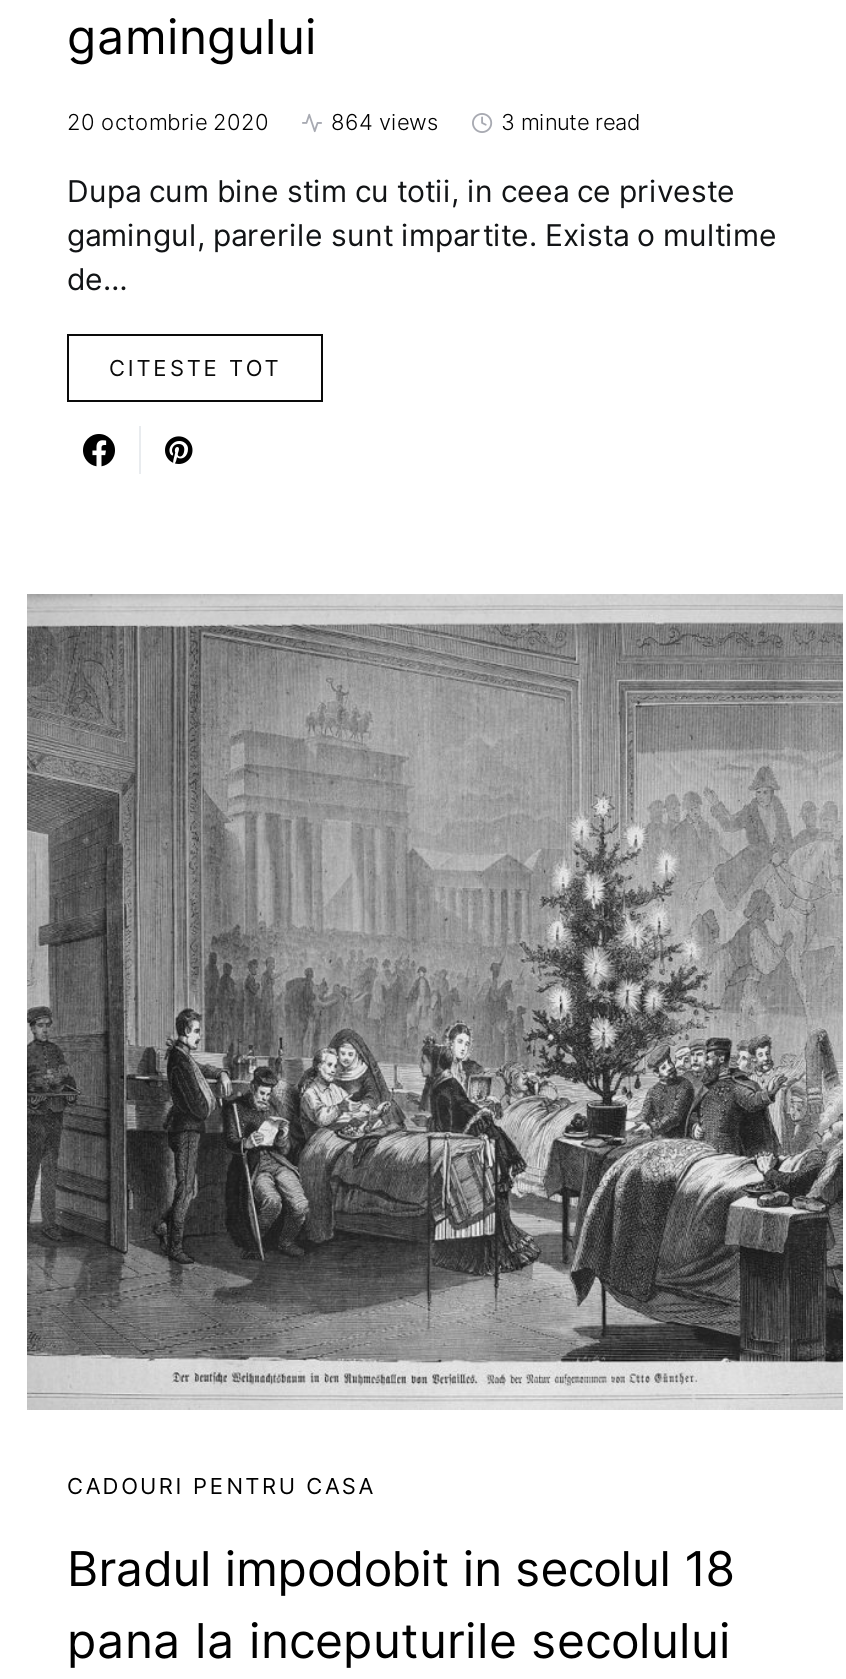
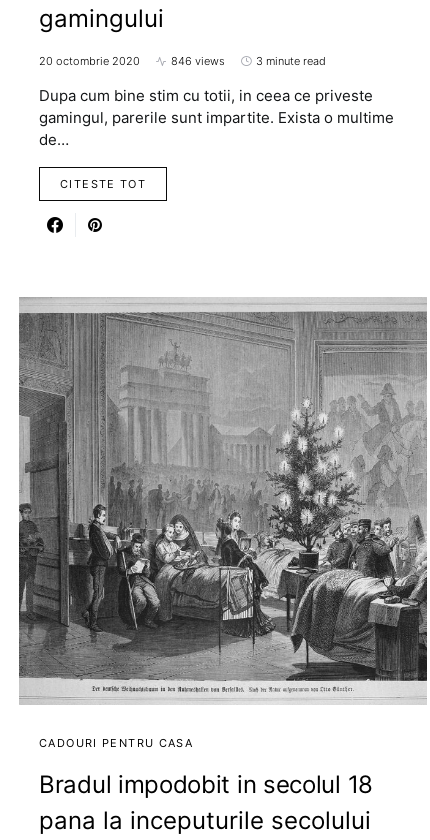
- 864 views
+ 846 views
